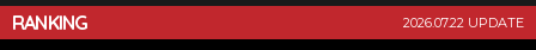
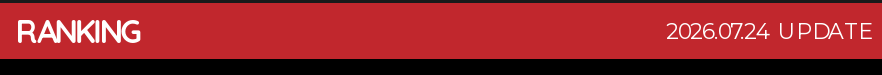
- 2026.07.22 UPDATE
+ 2026.07.24 UPDATE
